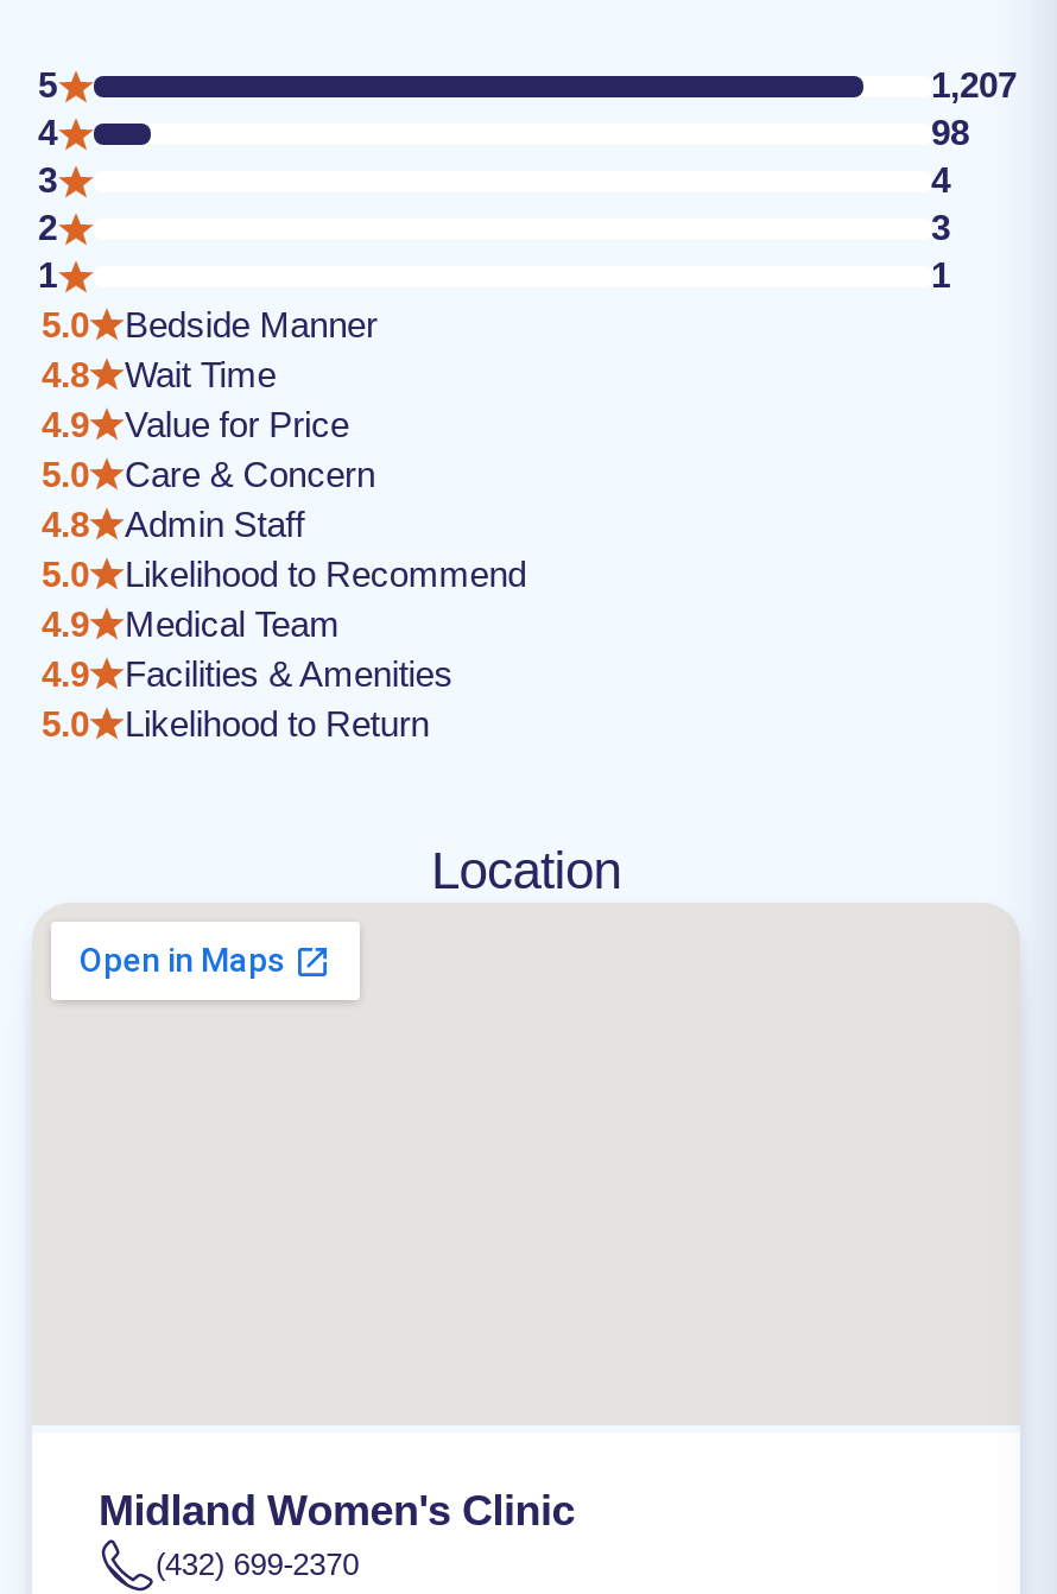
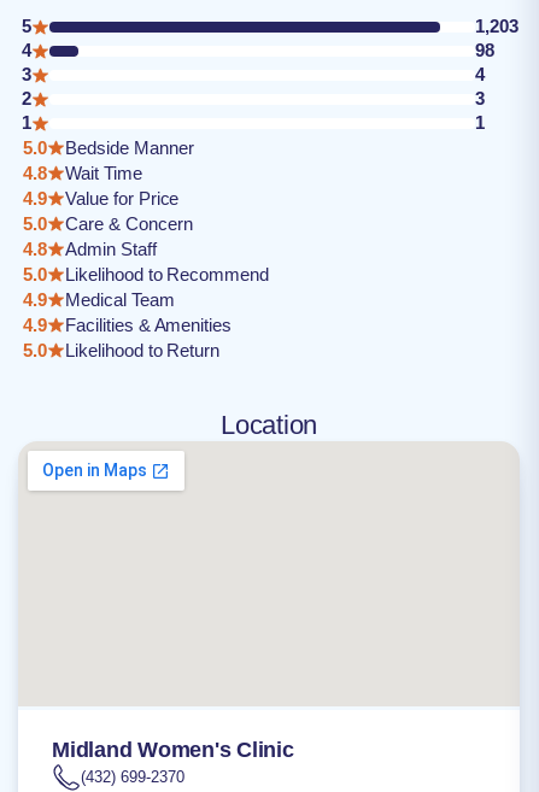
- 1,207
+ 1,203
